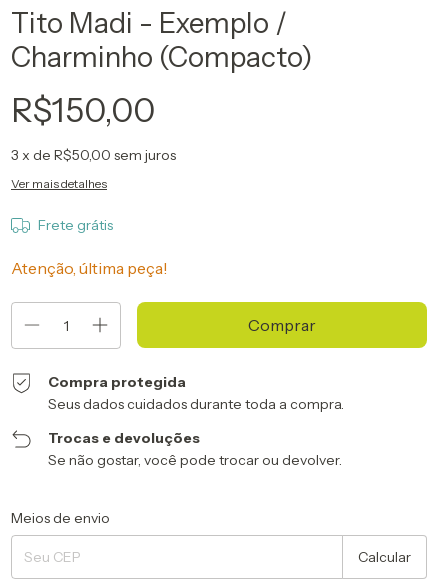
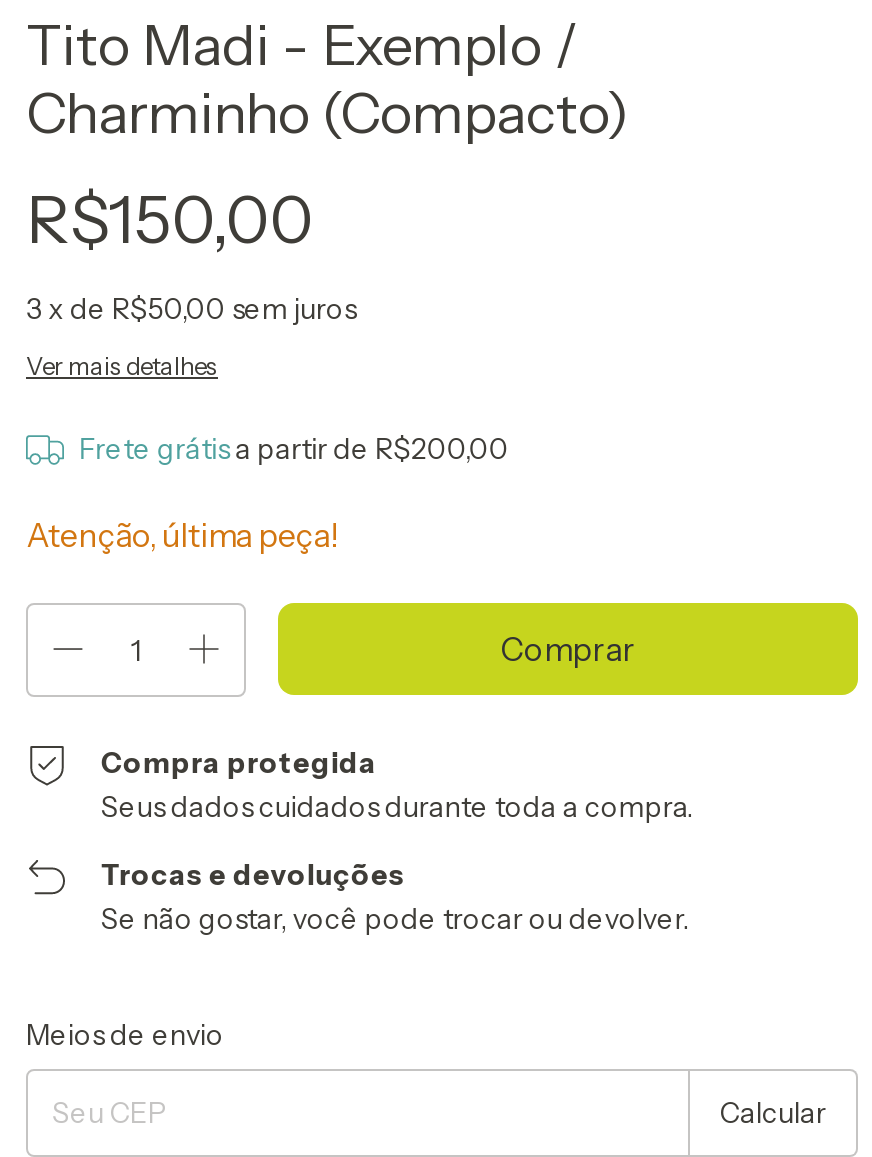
- Frete grátis
+ Frete grátis a partir de R$200,00
